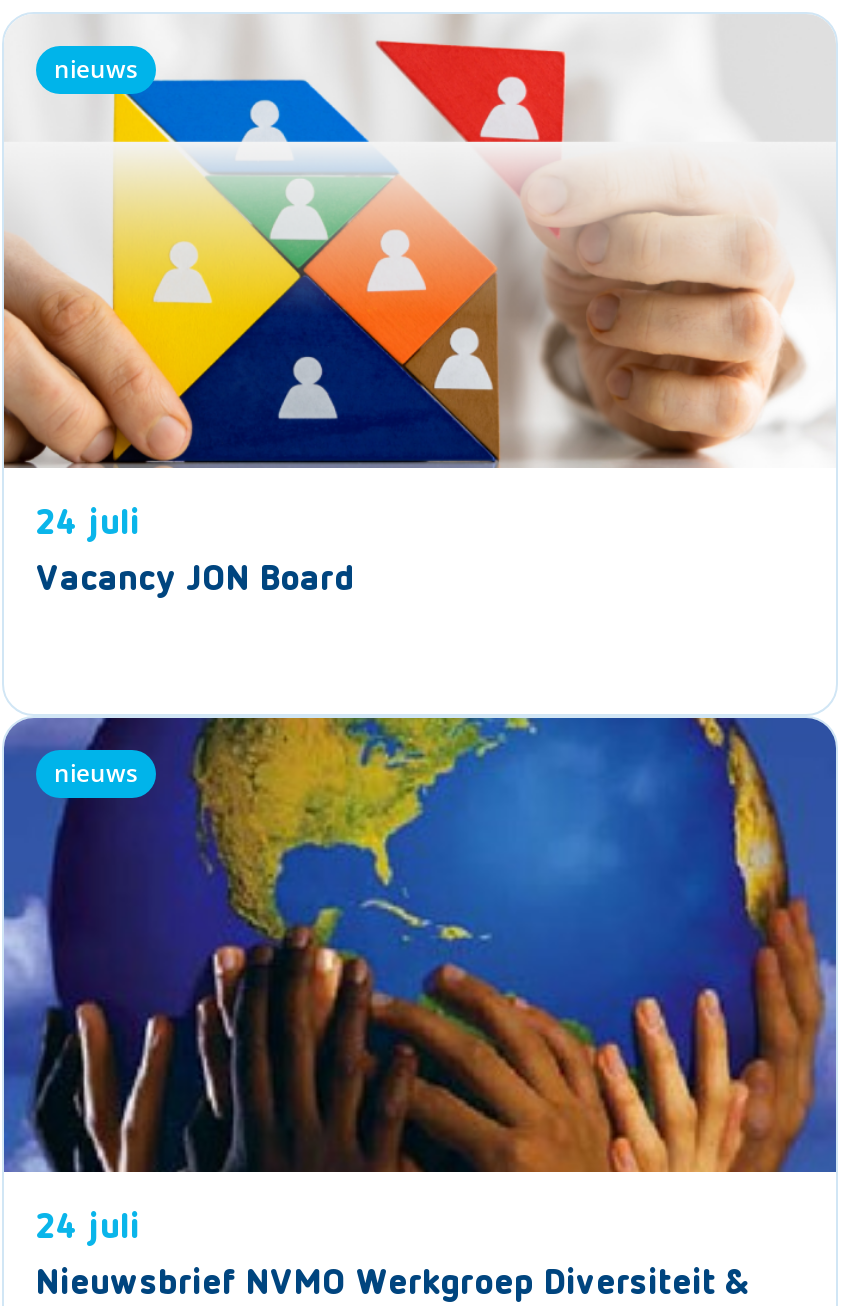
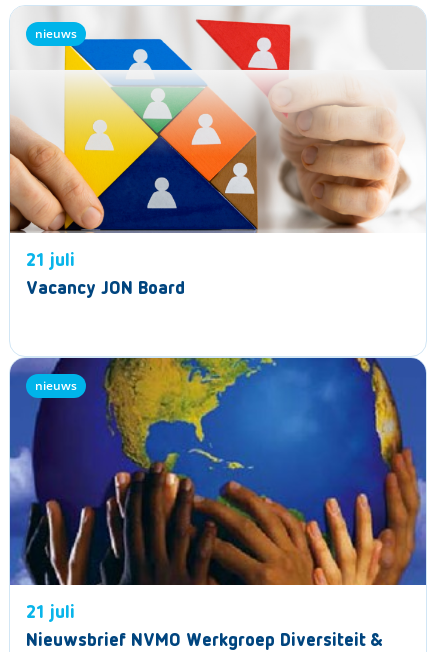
- 24 juli
+ 21 juli

- 24 juli
+ 21 juli
